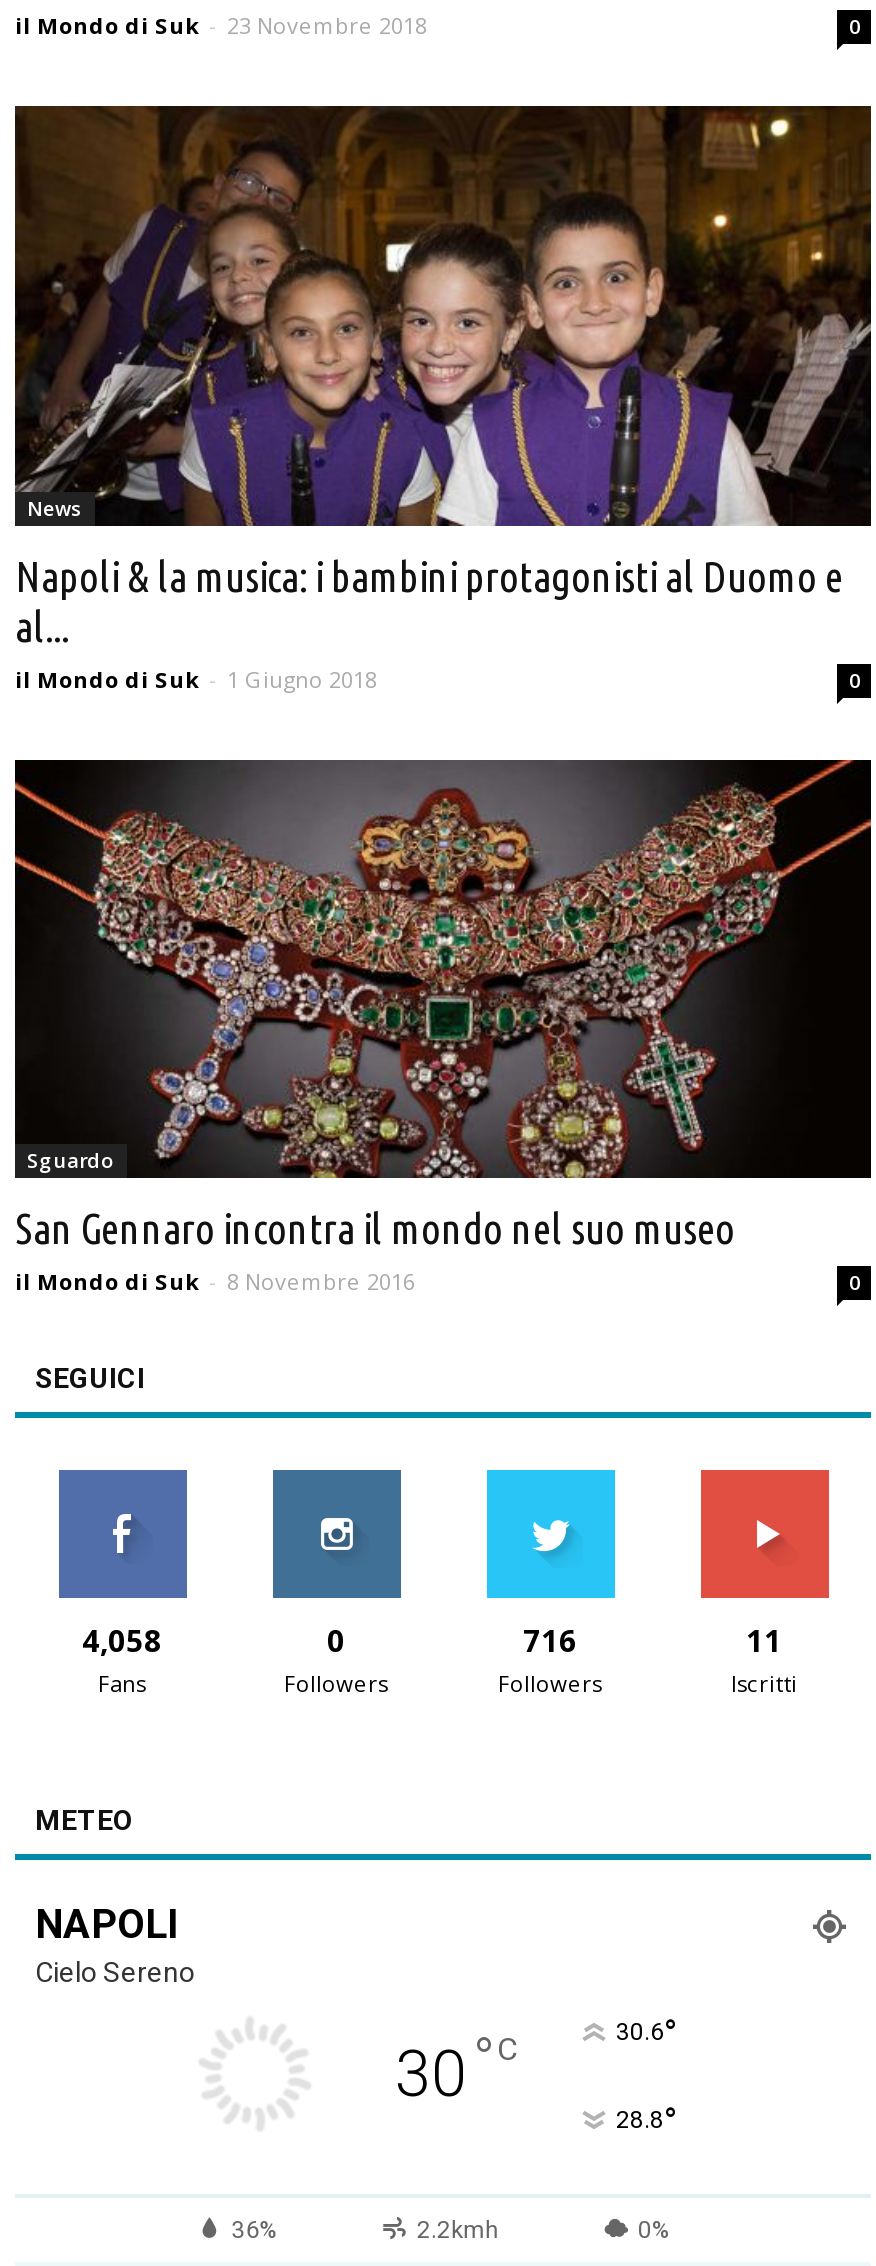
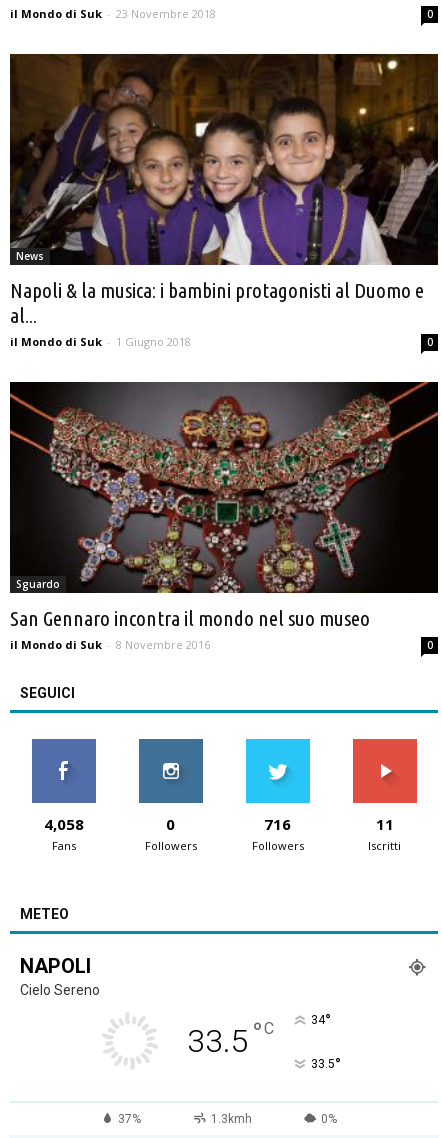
- 30 °C
- 30.6°
+ 33.5 °C
+ 34°

- 28.8°
+ 33.5°

- 36%
- 2.2kmh
+ 37%
+ 1.3kmh
